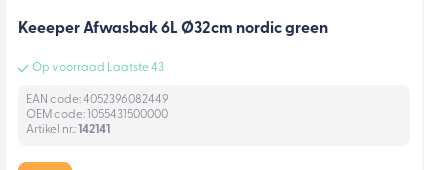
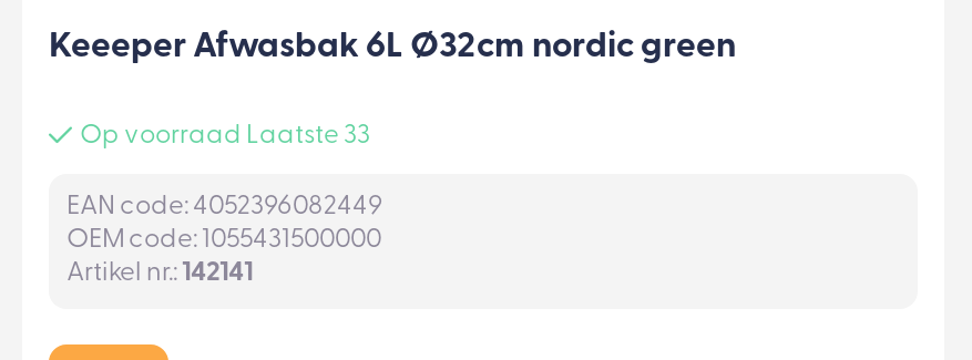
- Op voorraad Laatste 43
+ Op voorraad Laatste 33
